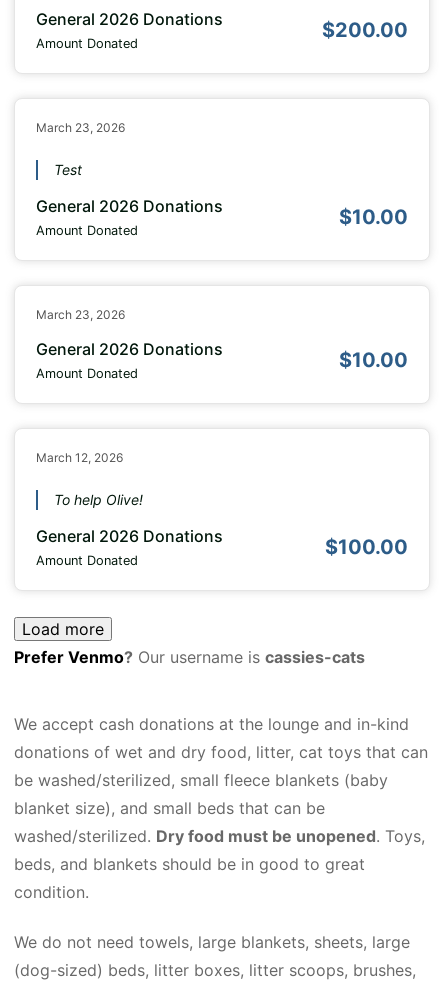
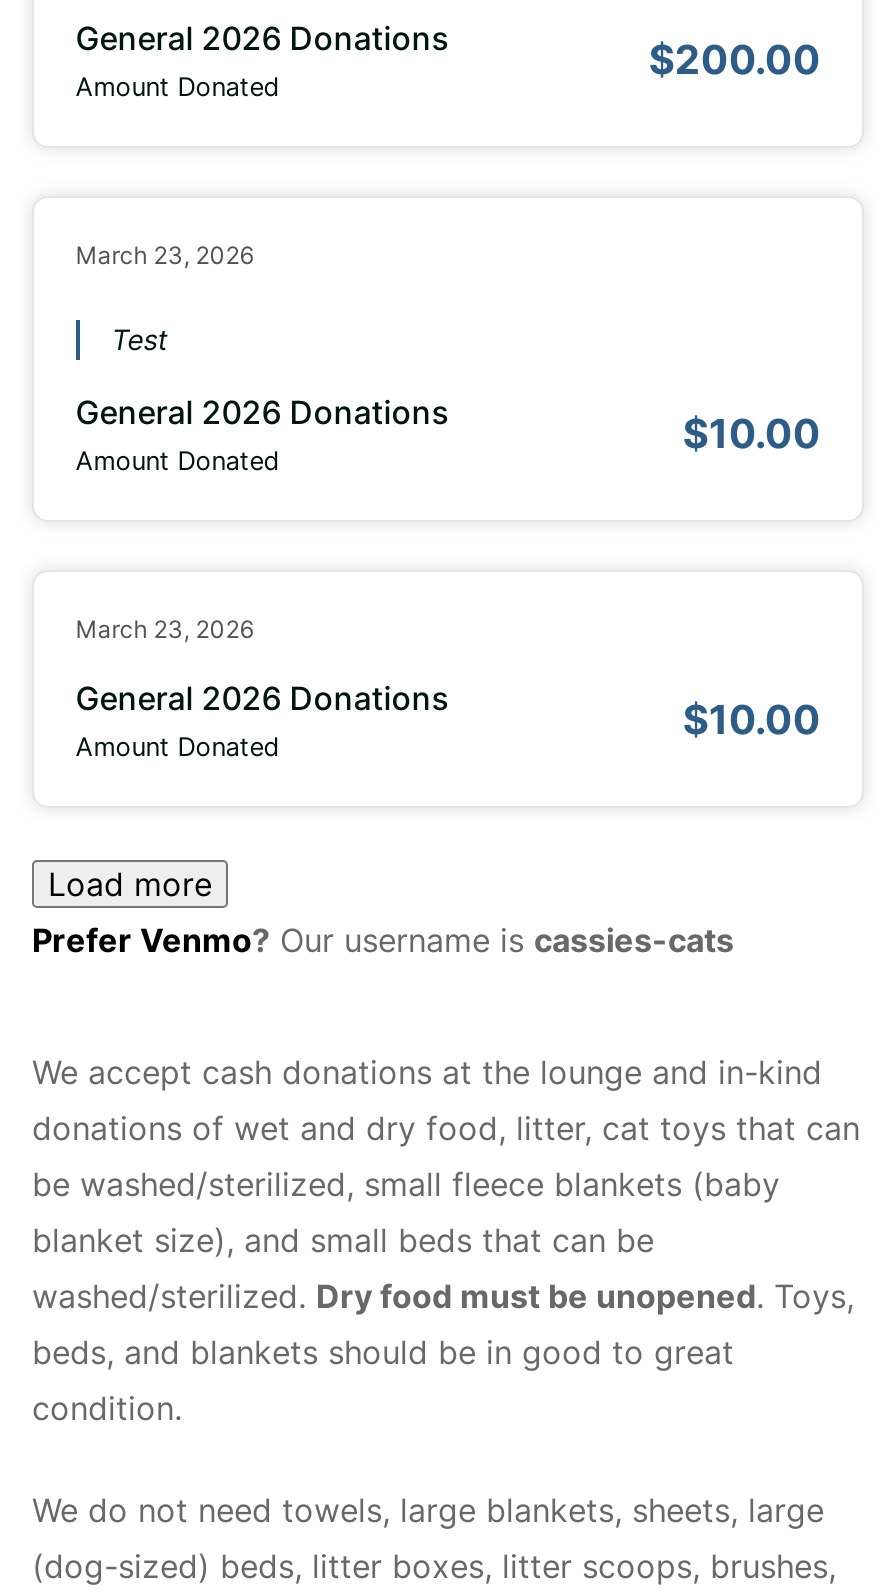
- March 12, 2026
- To help Olive!
- General 2026 Donations
- Amount Donated

- $100.00
